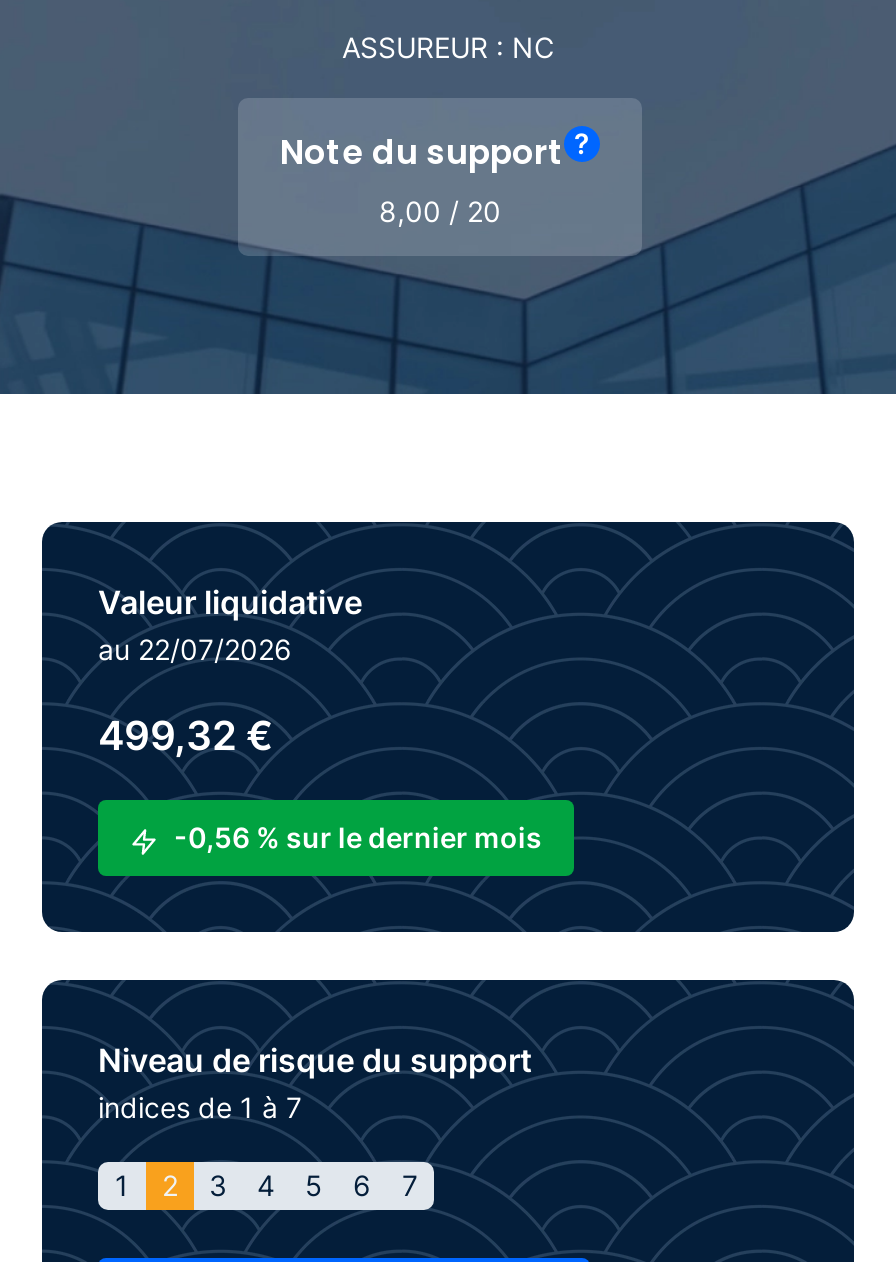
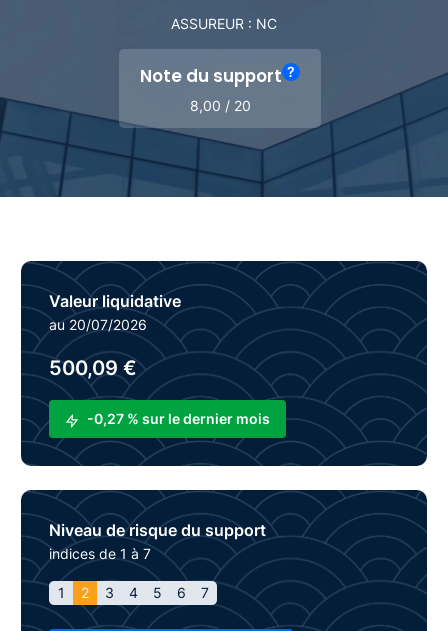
- au 22/07/2026
+ au 20/07/2026

- 499,32 €
+ 500,09 €

- -0,56 % sur le dernier mois
+ -0,27 % sur le dernier mois
